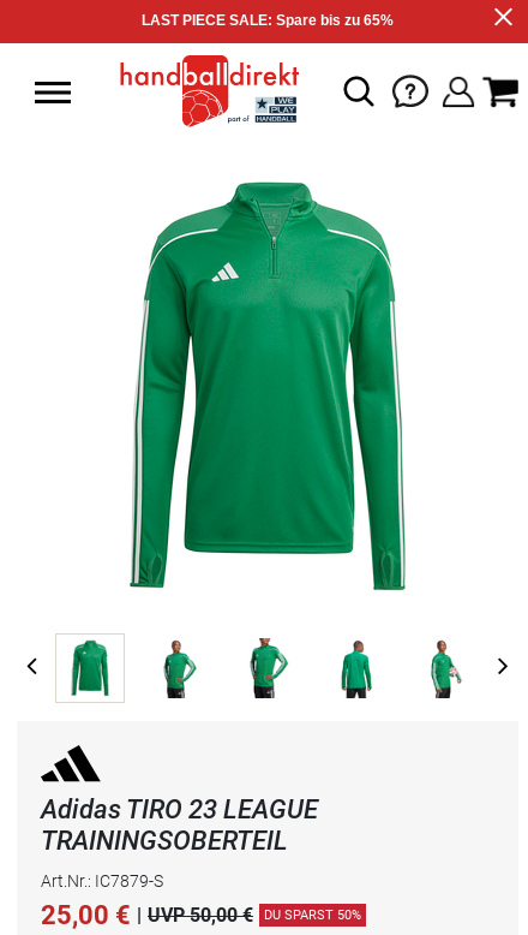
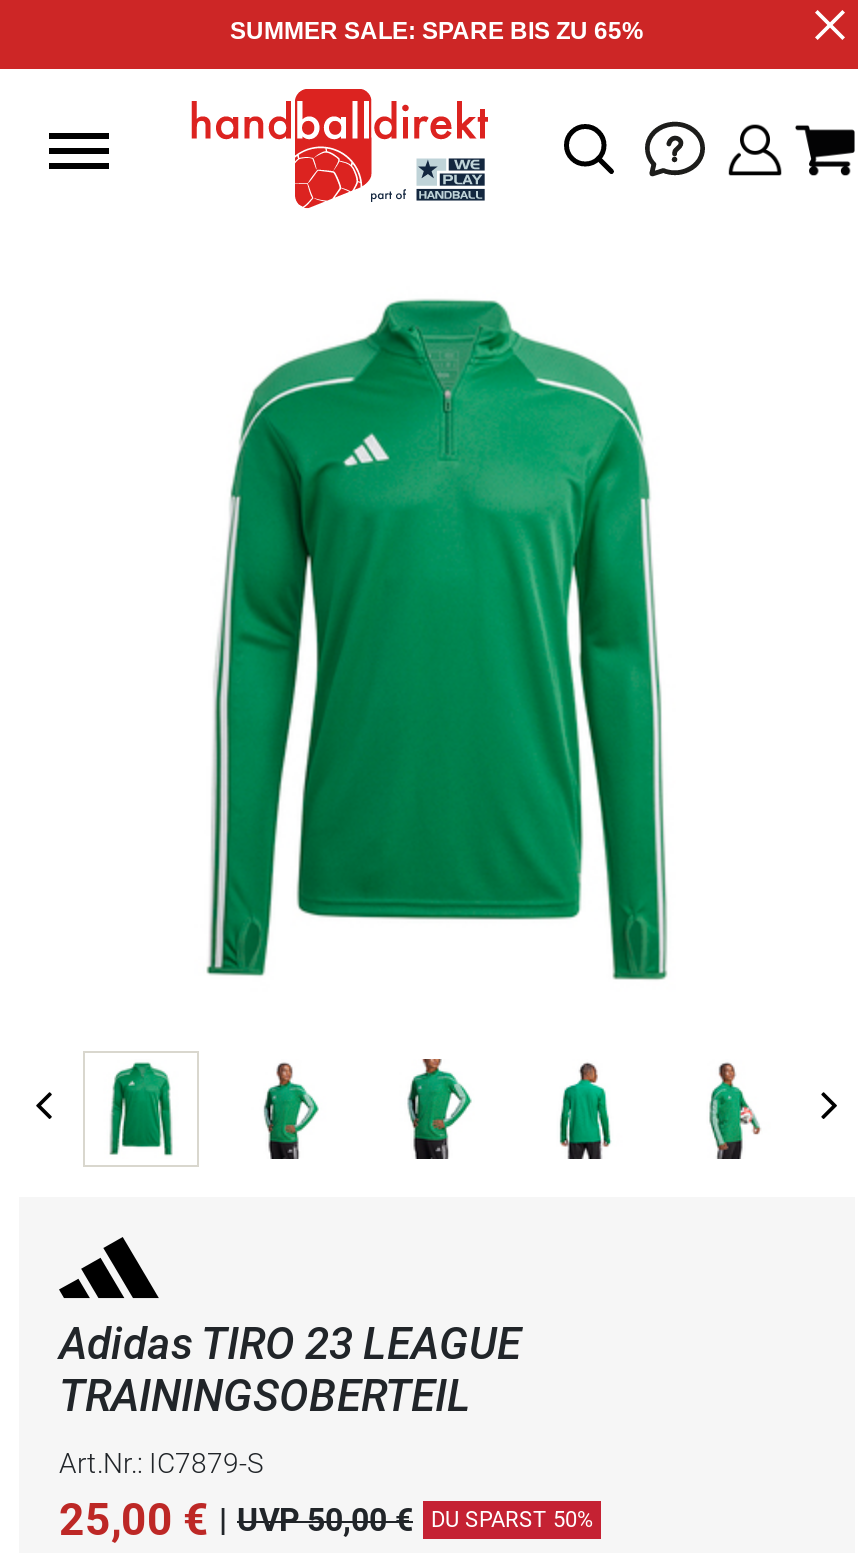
- LAST PIECE SALE: Spare bis zu 65%
+ SUMMER SALE: SPARE BIS ZU 65%
